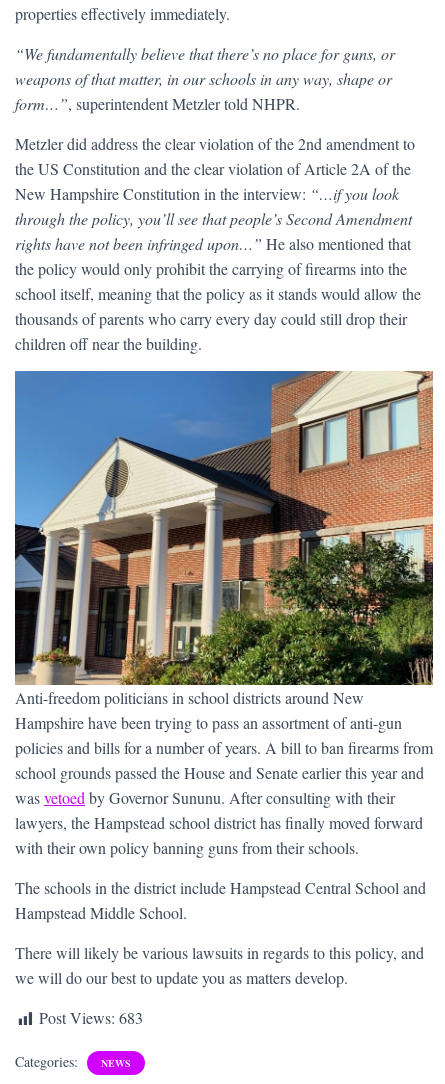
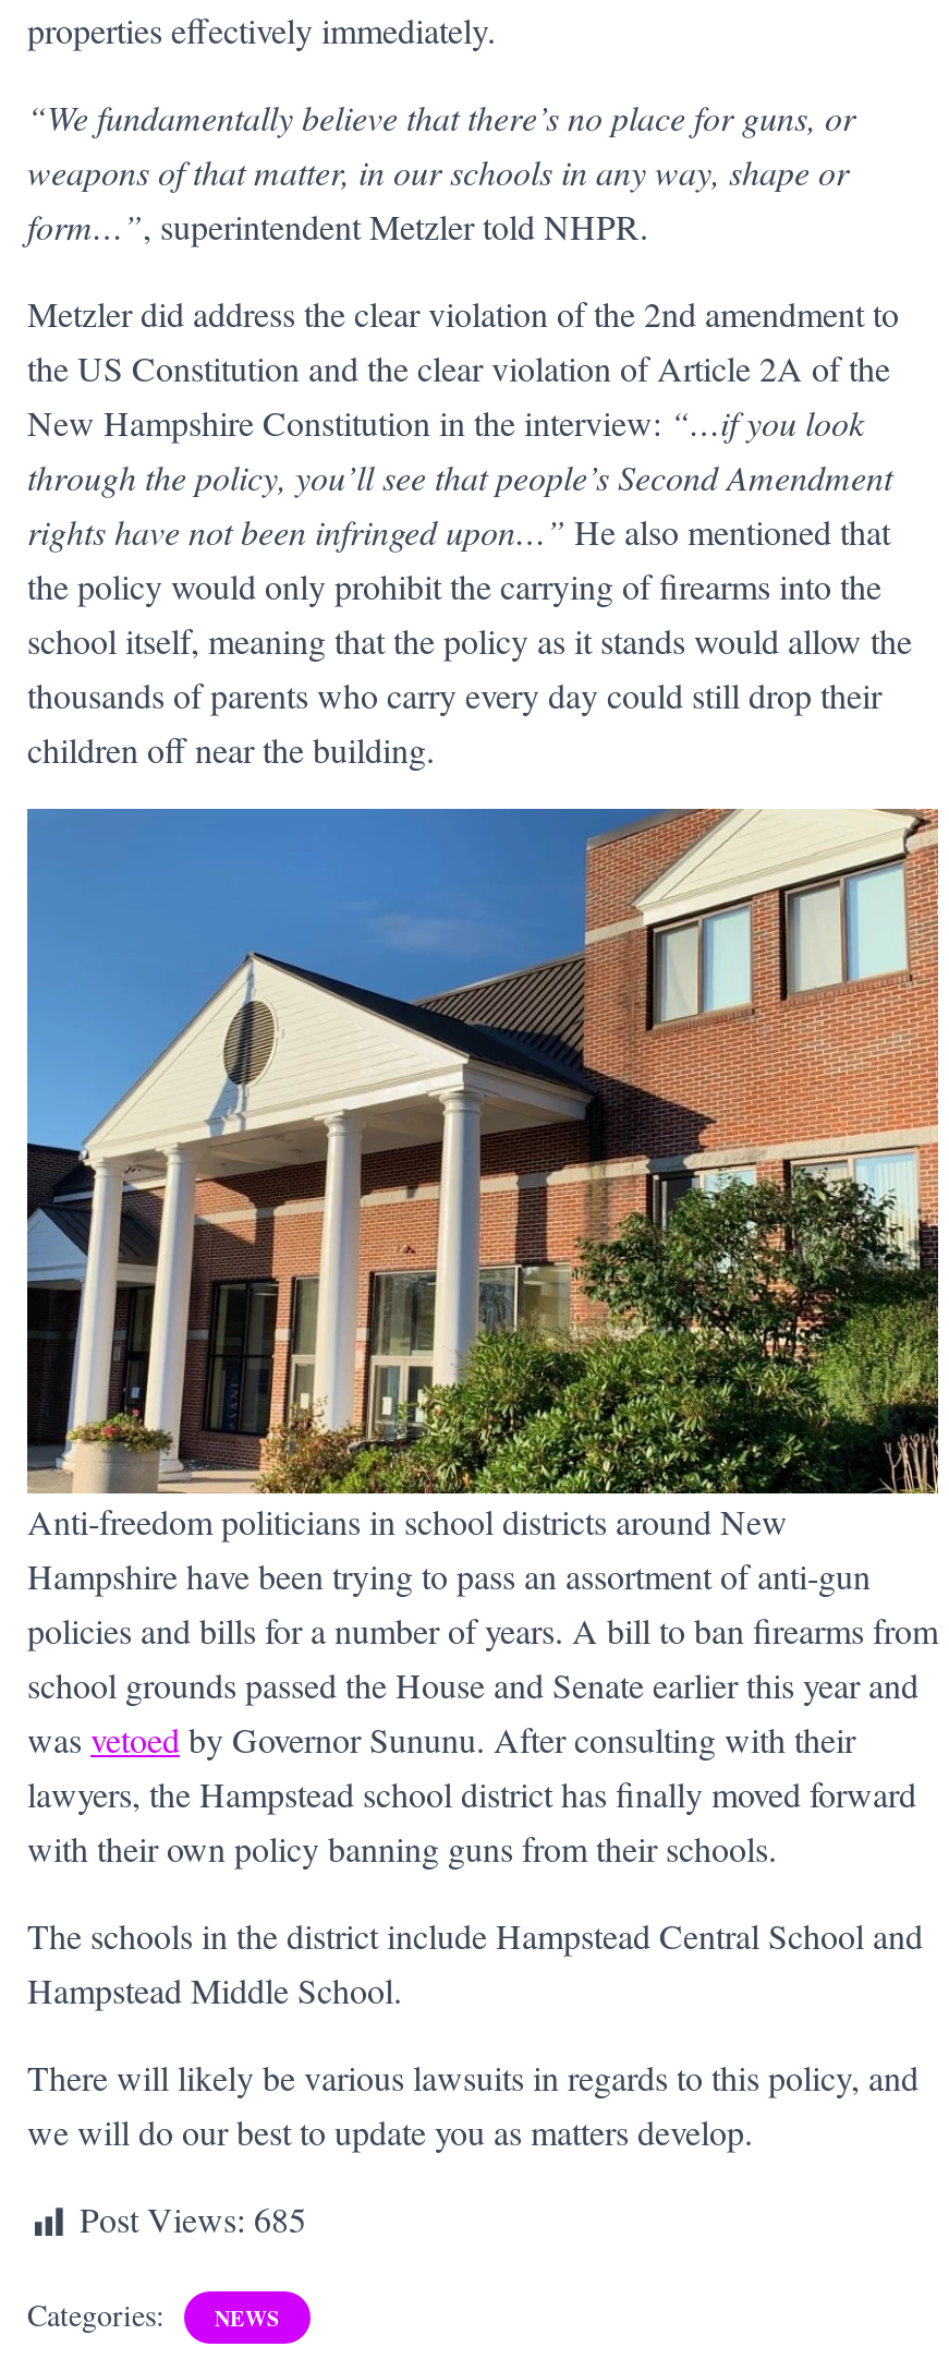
- Post Views: 683
+ Post Views: 685
